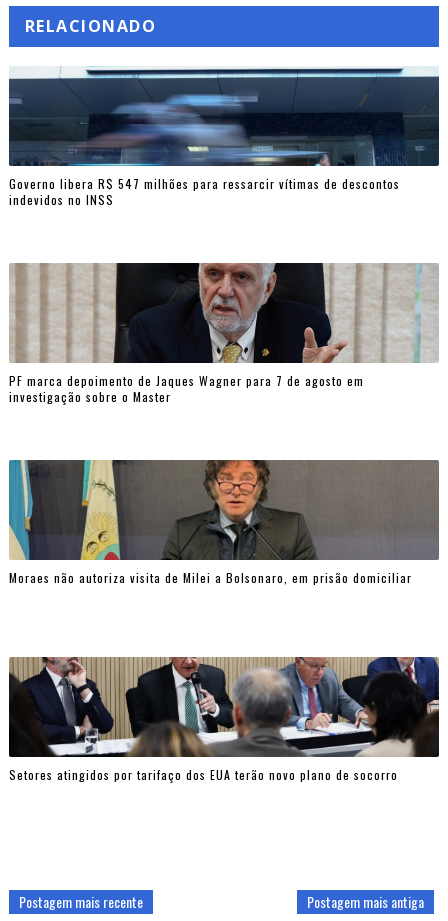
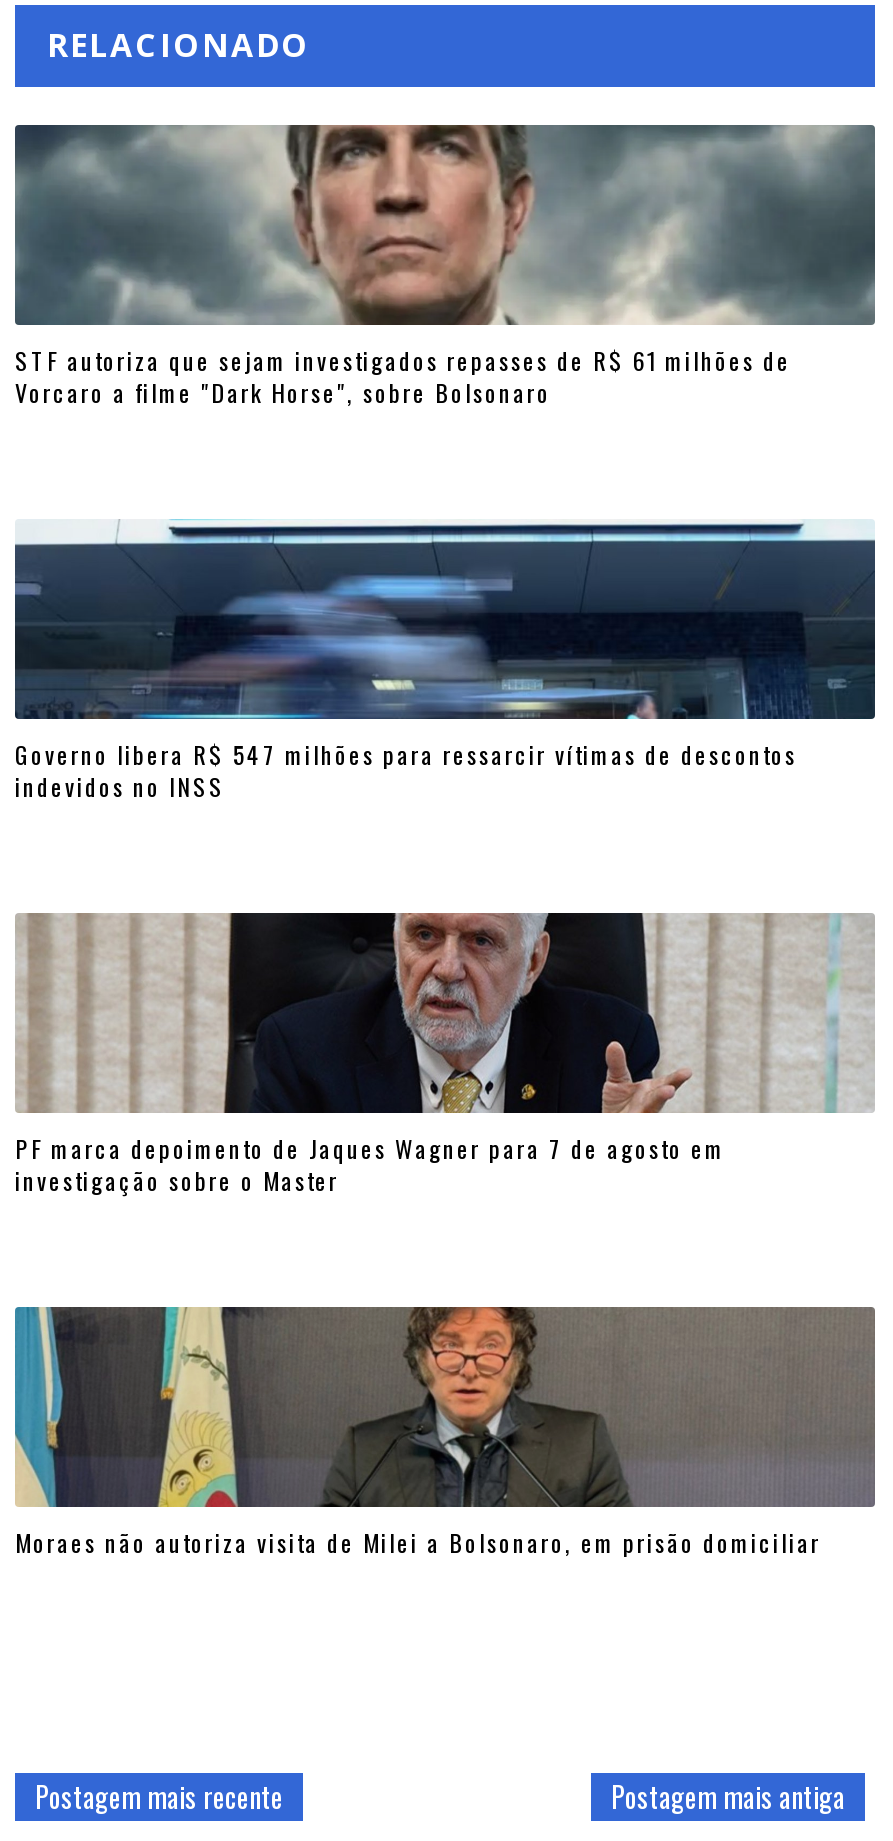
+ [image]
+ STF autoriza que sejam investigados repasses de R$ 61 milhões de
+ Vorcaro a filme "Dark Horse", sobre Bolsonaro

moved down: [image] | Governo libera R$ 547 milhões para ressarcir vítimas de descontos | indevidos no INSS | PF marca depoimento de Jaques Wagner para 7 de agosto em | Moraes não autoriza visita de Milei a Bolsonaro, em prisão domiciliar

- [image]
- Setores atingidos por tarifaço dos EUA terão novo plano de socorro
